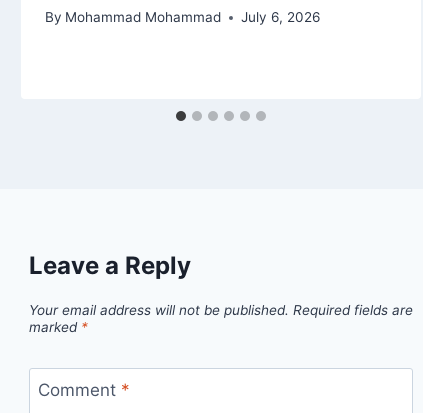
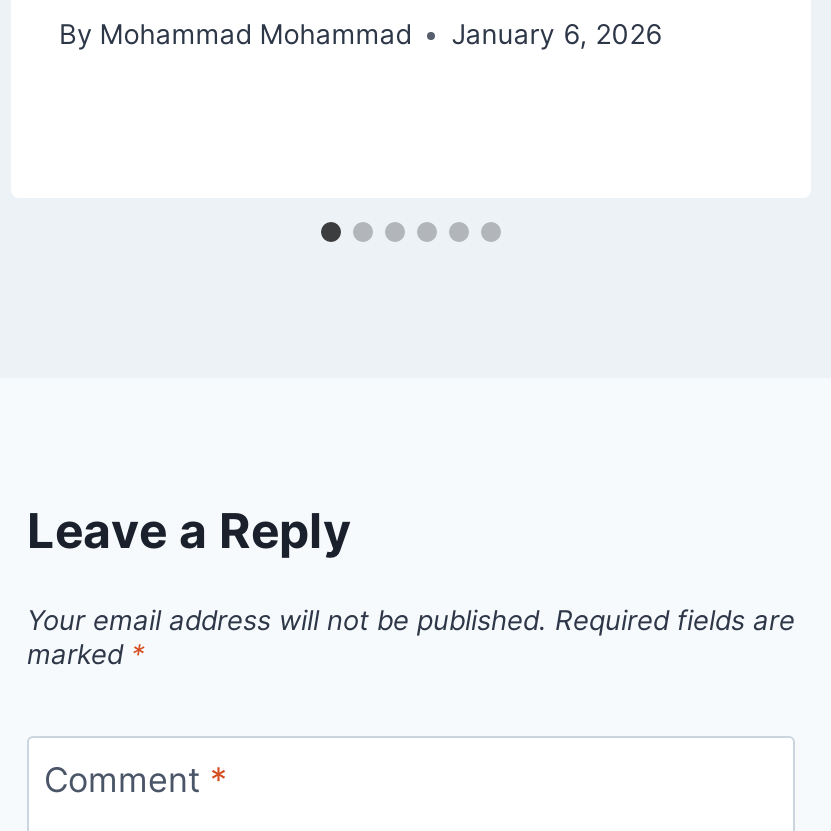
- By Mohammad Mohammad July 6, 2026
+ By Mohammad Mohammad January 6, 2026
